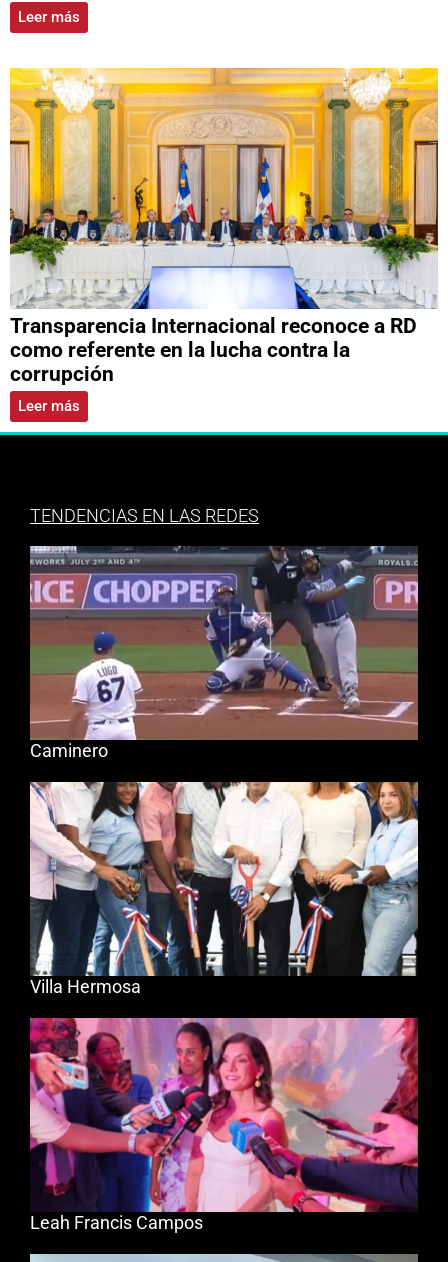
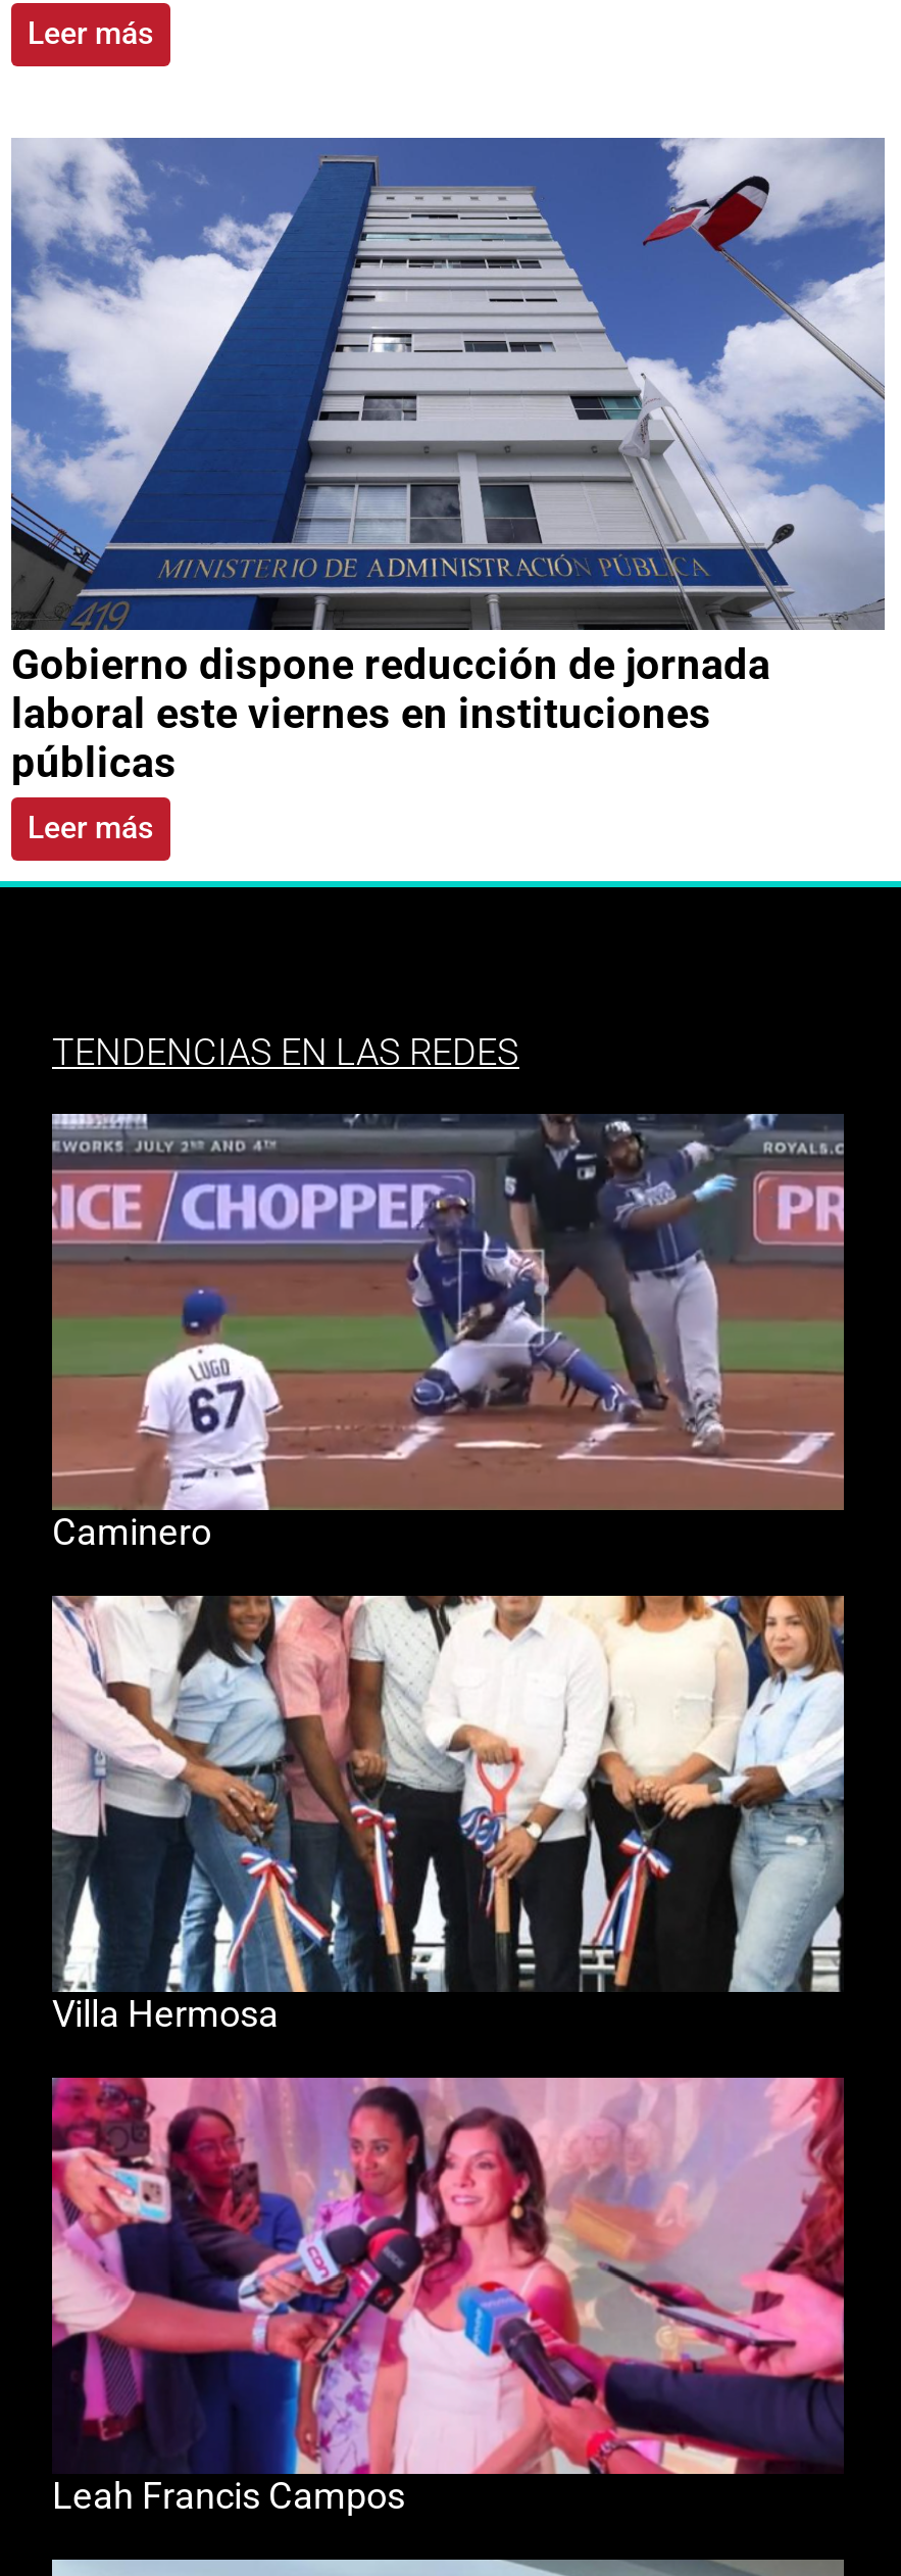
- [image]
- Transparencia Internacional reconoce a RD
- como referente en la lucha contra la
- corrupción
+ [image]
+ Gobierno dispone reducción de jornada
+ laboral este viernes en instituciones
+ públicas
